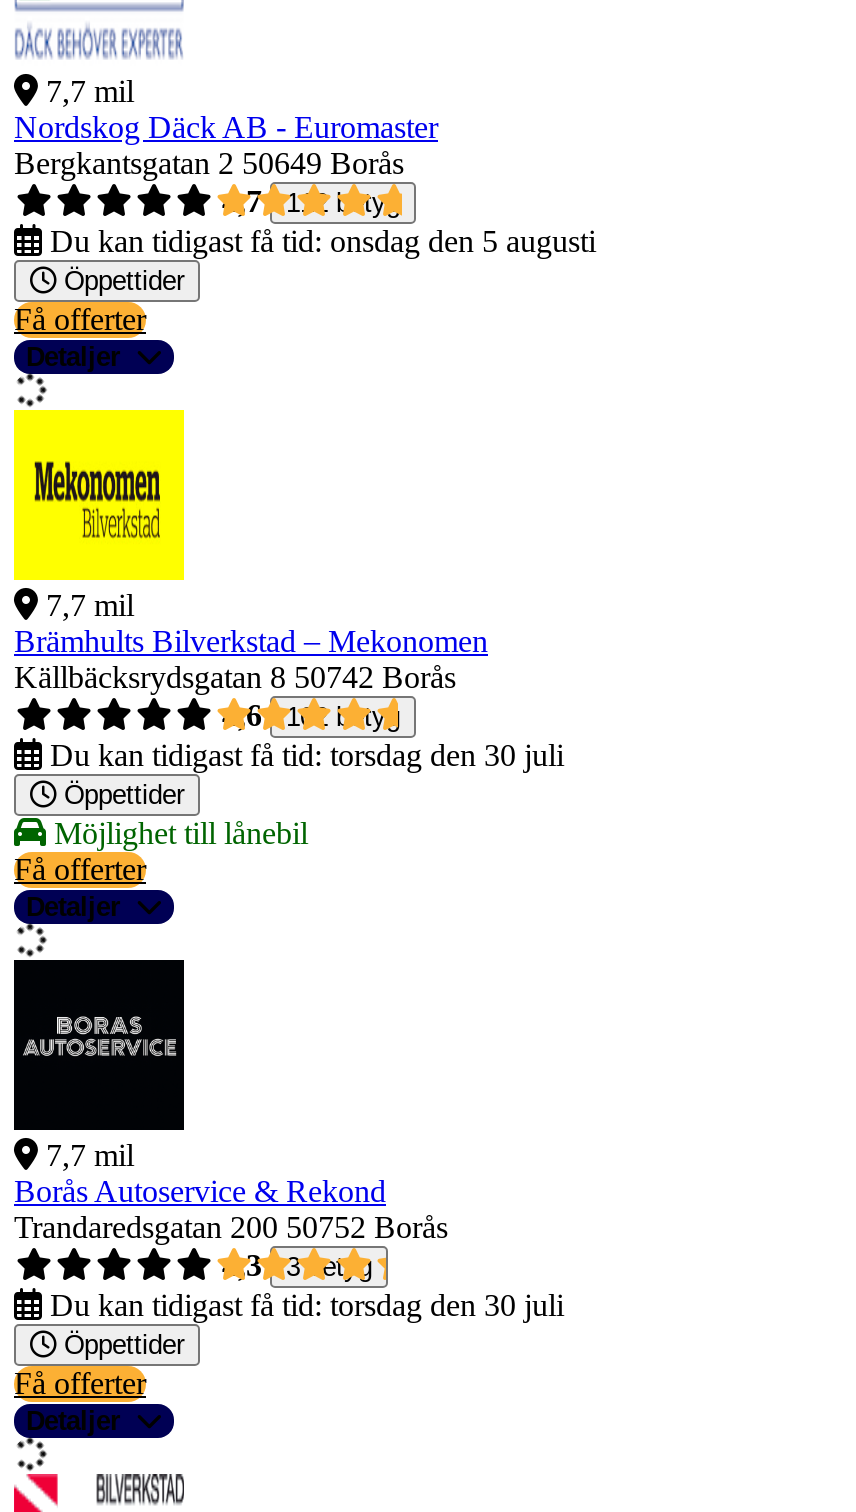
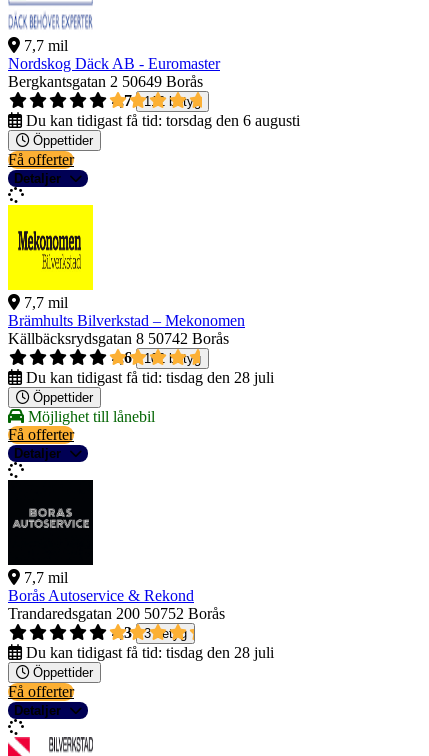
- Du kan tidigast få tid: onsdag den 5 augusti
+ Du kan tidigast få tid: torsdag den 6 augusti

- Du kan tidigast få tid: torsdag den 30 juli
+ Du kan tidigast få tid: tisdag den 28 juli

- Du kan tidigast få tid: torsdag den 30 juli
+ Du kan tidigast få tid: tisdag den 28 juli
